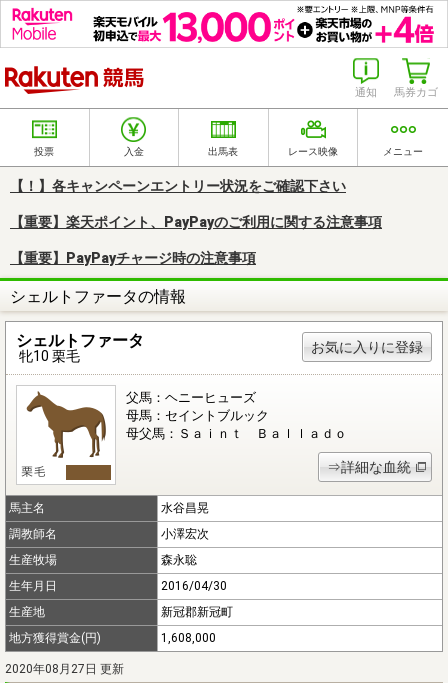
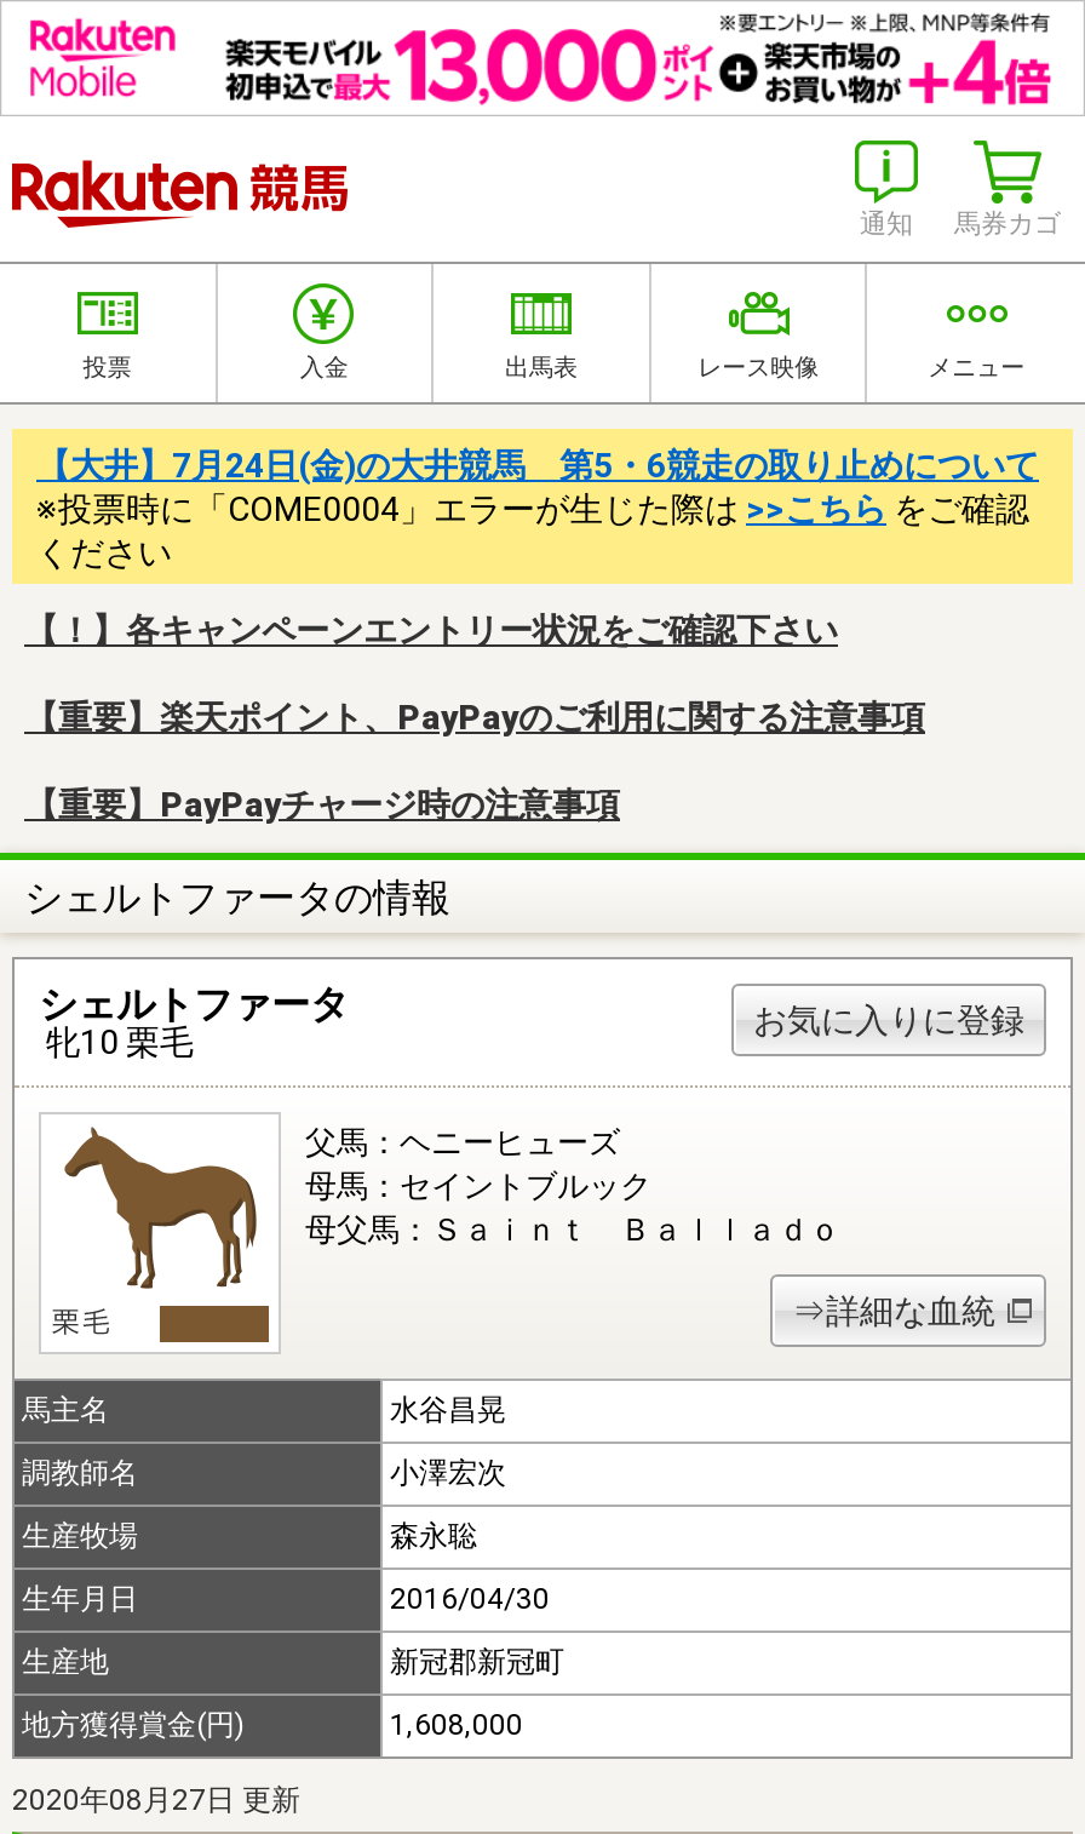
+ 【大井】7月24日(金)の大井競馬 第5・6競走の取り止めについて
+ ※投票時に「COME0004」エラーが生じた際は>>こちらをご確認
+ ください
